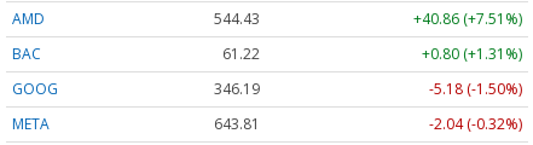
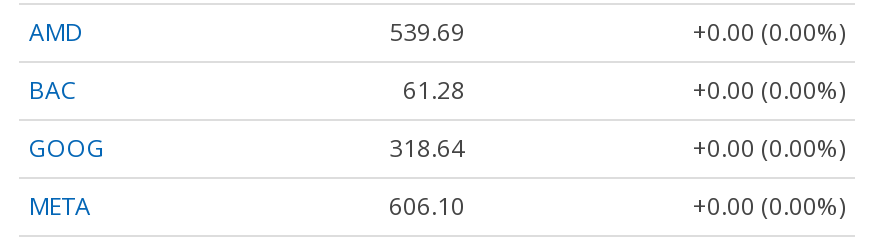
- 544.43
+ 539.69

- +40.86 (+7.51%)
+ +0.00 (0.00%)

- 61.22
+ 61.28

- +0.80 (+1.31%)
+ +0.00 (0.00%)

- 346.19
+ 318.64

- -5.18 (-1.50%)
+ +0.00 (0.00%)

- 643.81
+ 606.10

- -2.04 (-0.32%)
+ +0.00 (0.00%)
